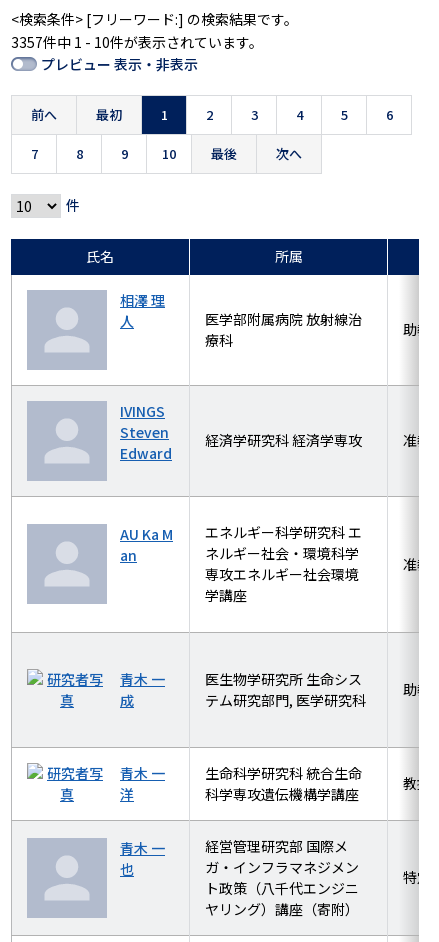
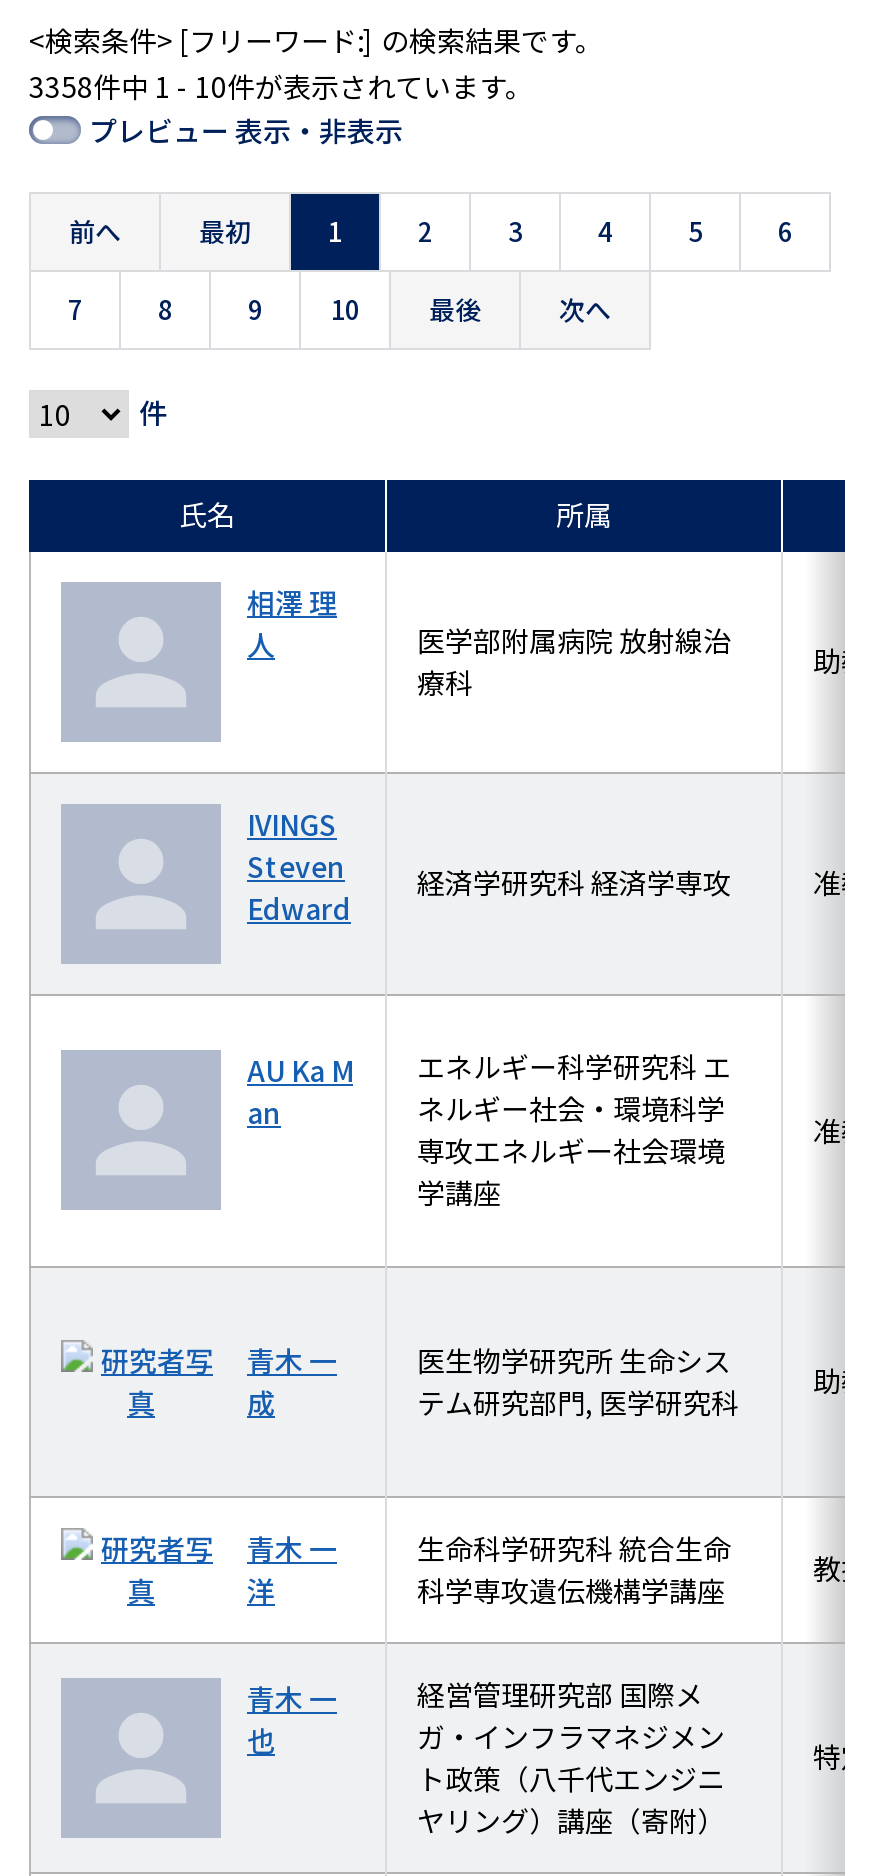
- 3357件中 1 - 10件が表示されています。
+ 3358件中 1 - 10件が表示されています。
